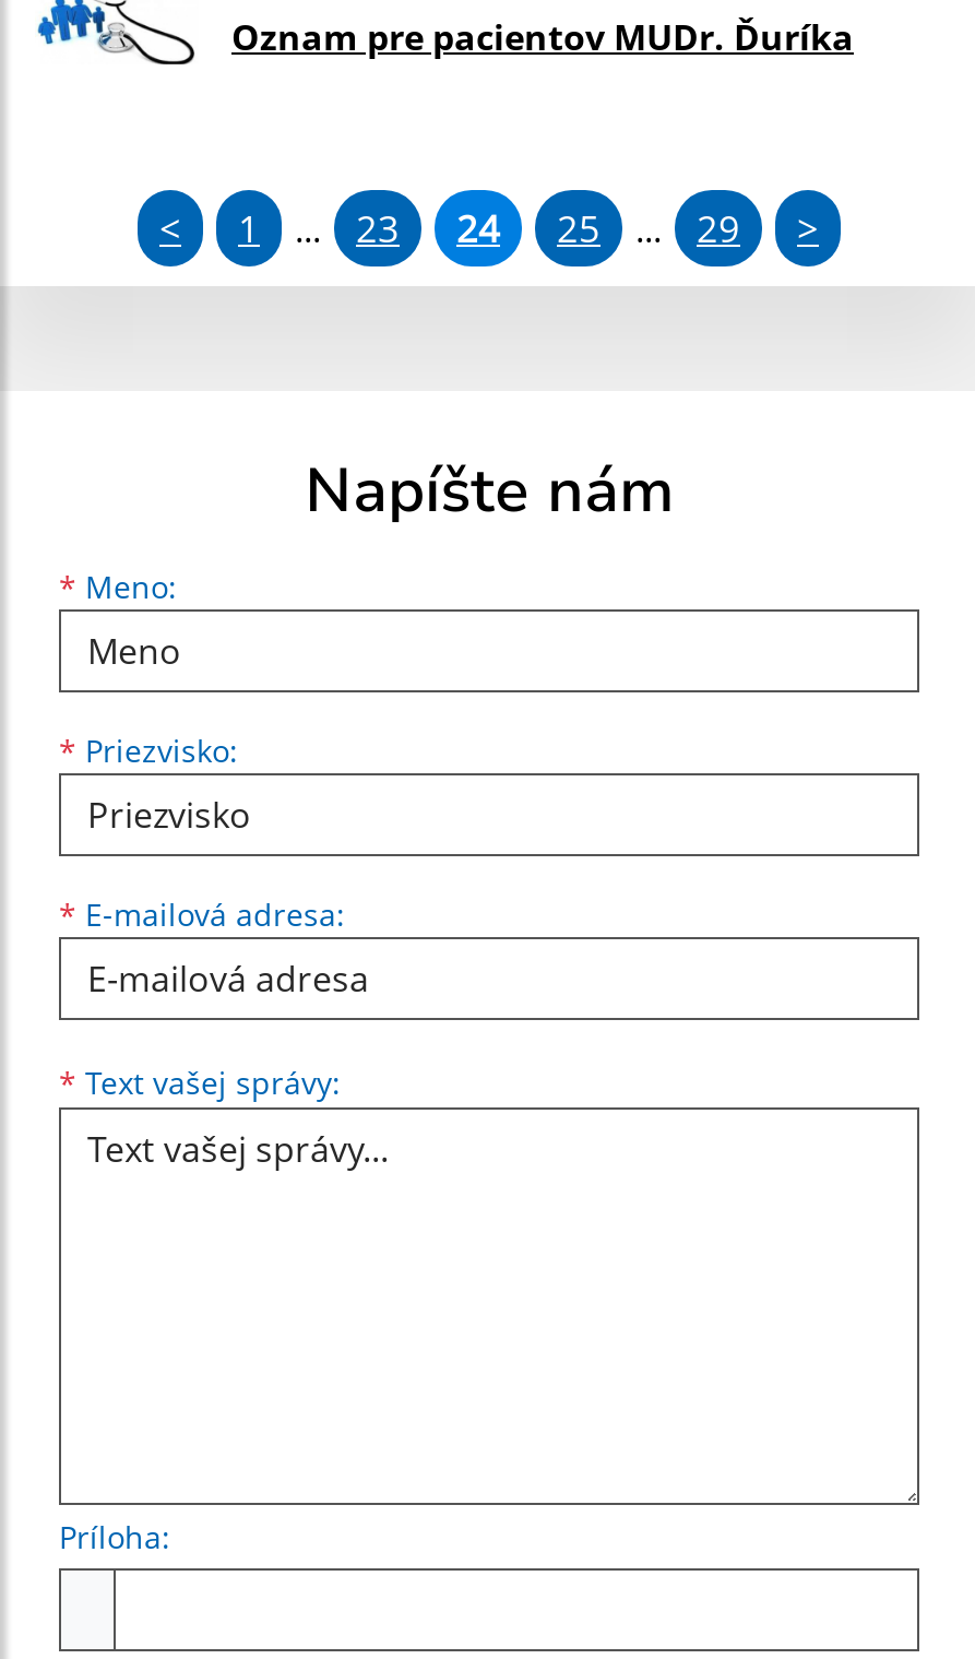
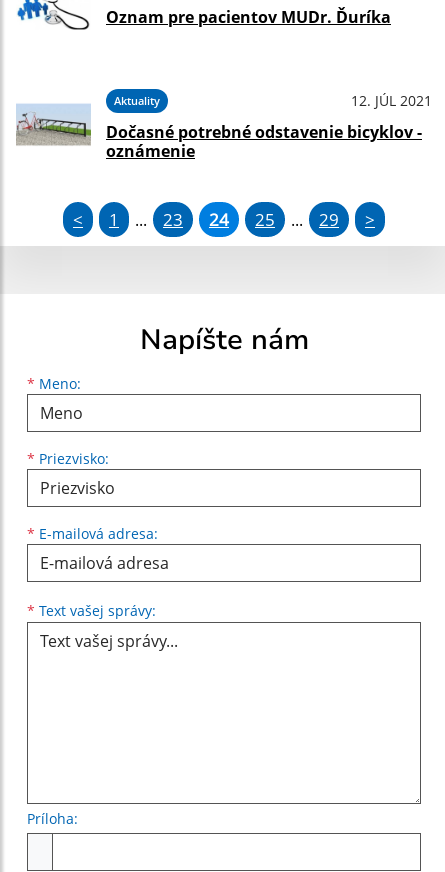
+ [image]
+ Aktuality
+ 12. JÚL 2021
+ Dočasné potrebné odstavenie bicyklov -
+ oznámenie
